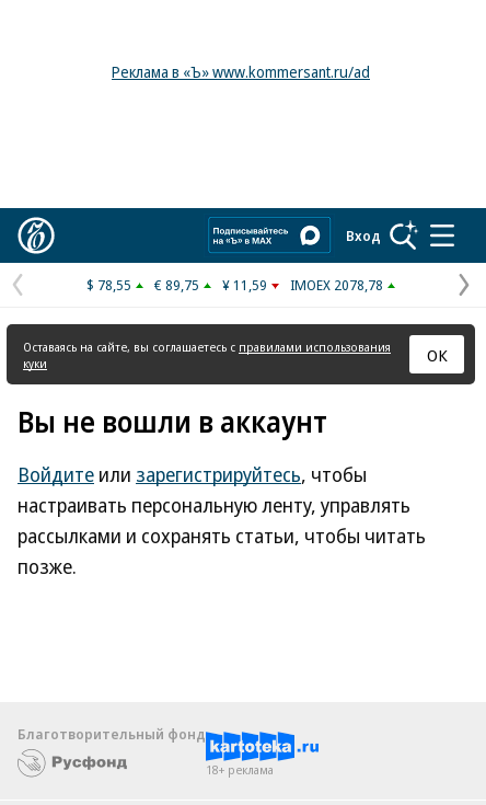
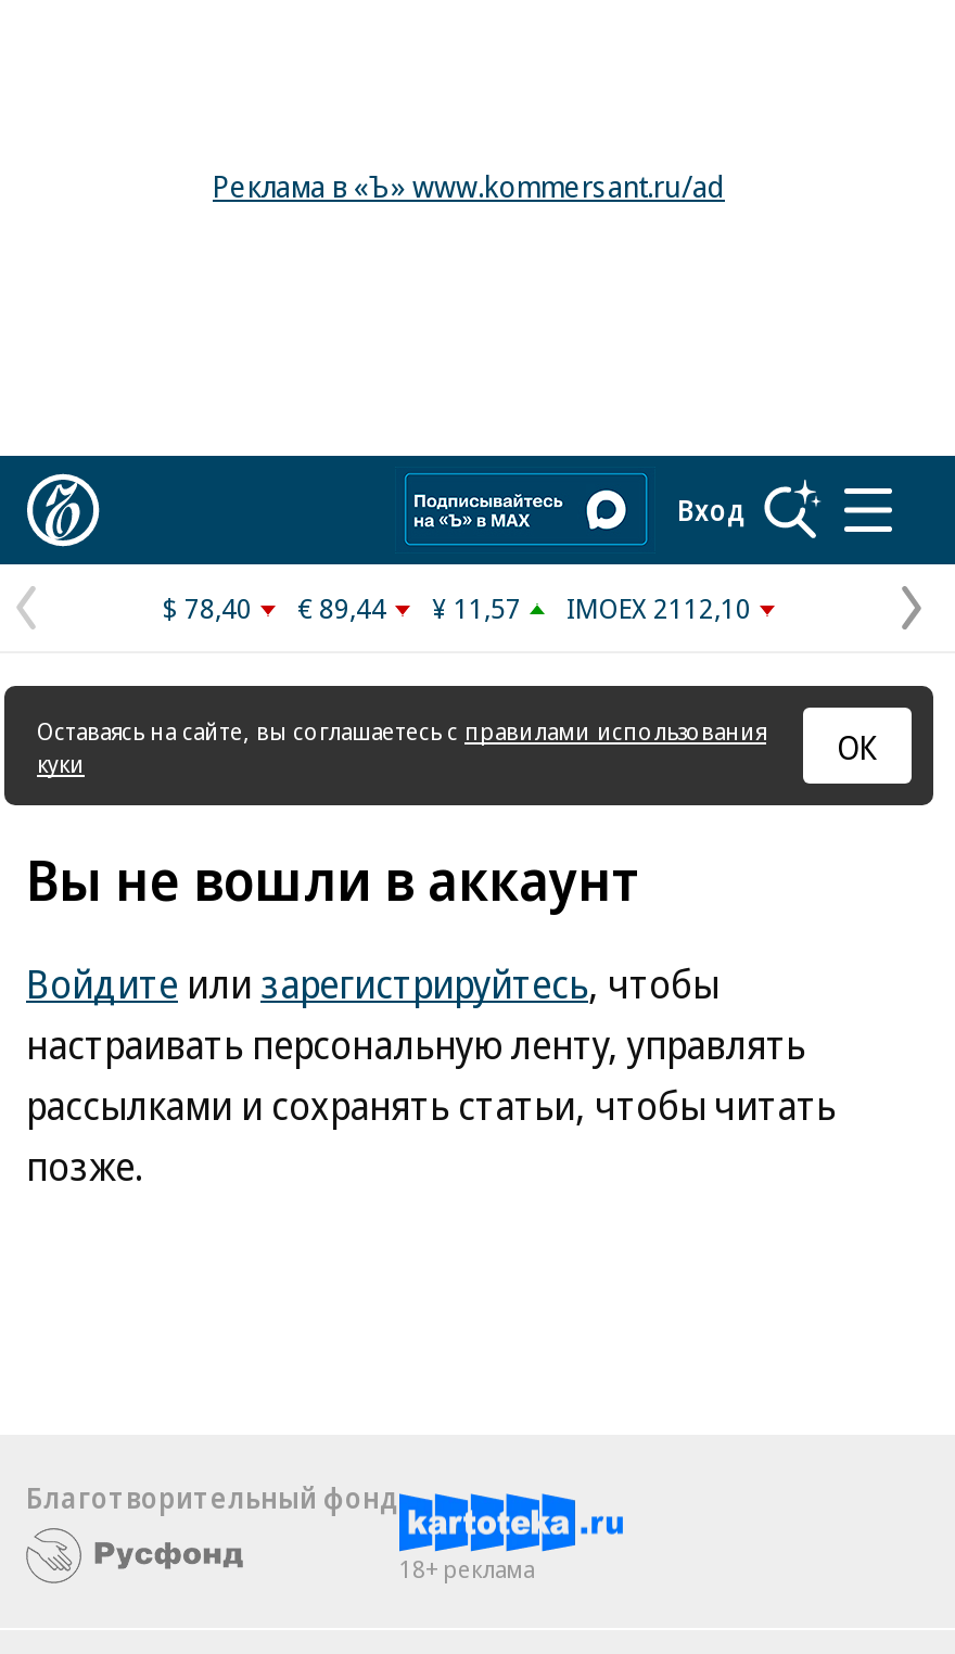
- $ 78,55
+ $ 78,40

- € 89,75
+ € 89,44

- ¥ 11,59
+ ¥ 11,57

- IMOEX 2078,78
+ IMOEX 2112,10
